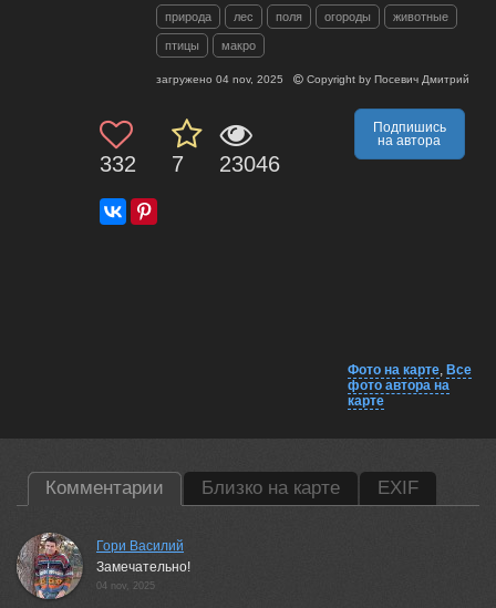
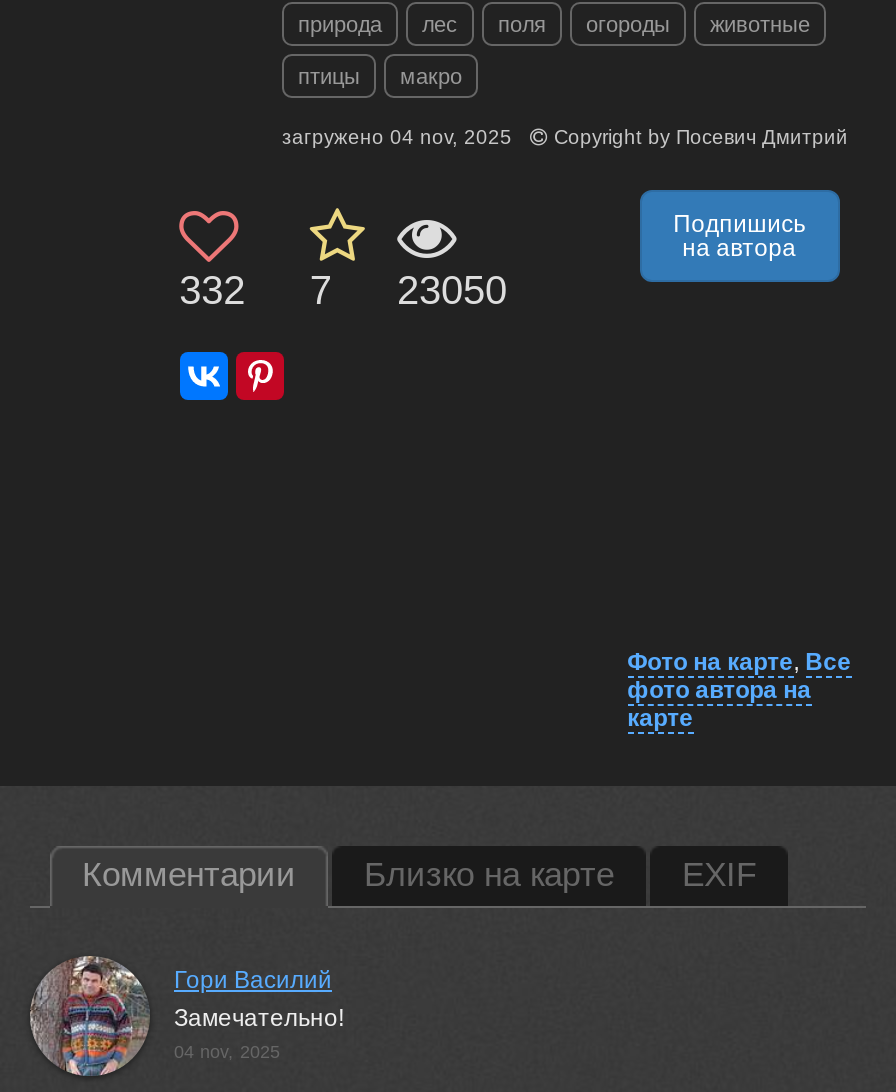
- 332 7 23046
+ 332 7 23050
